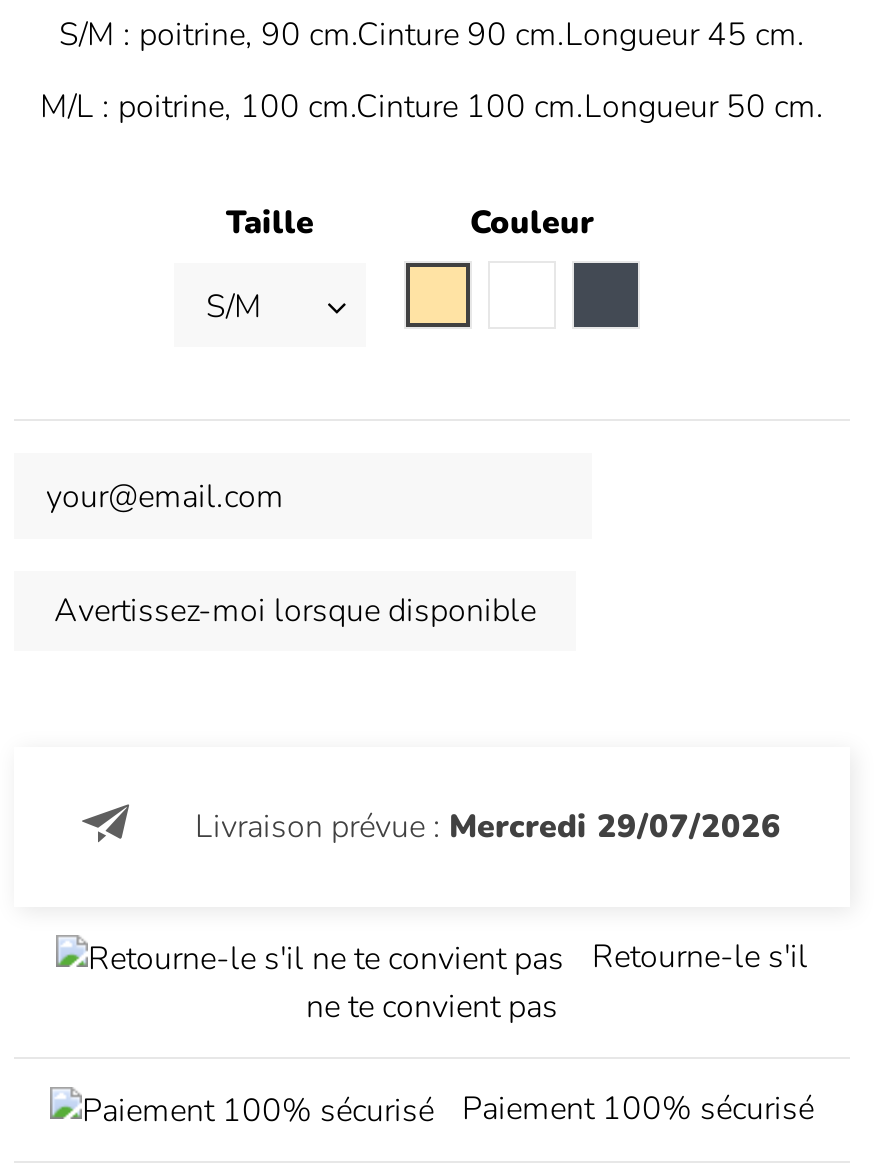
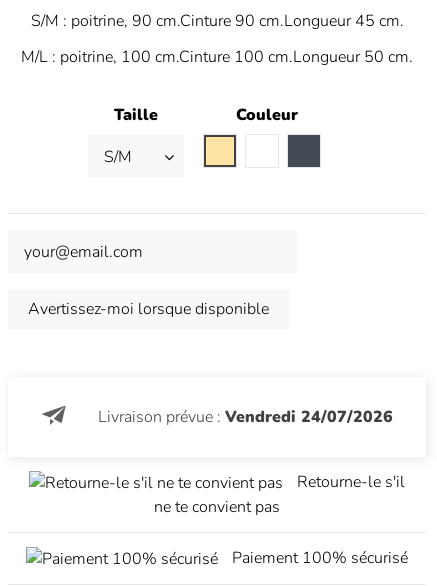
- Livraison prévue : Mercredi 29/07/2026
+ Livraison prévue : Vendredi 24/07/2026
